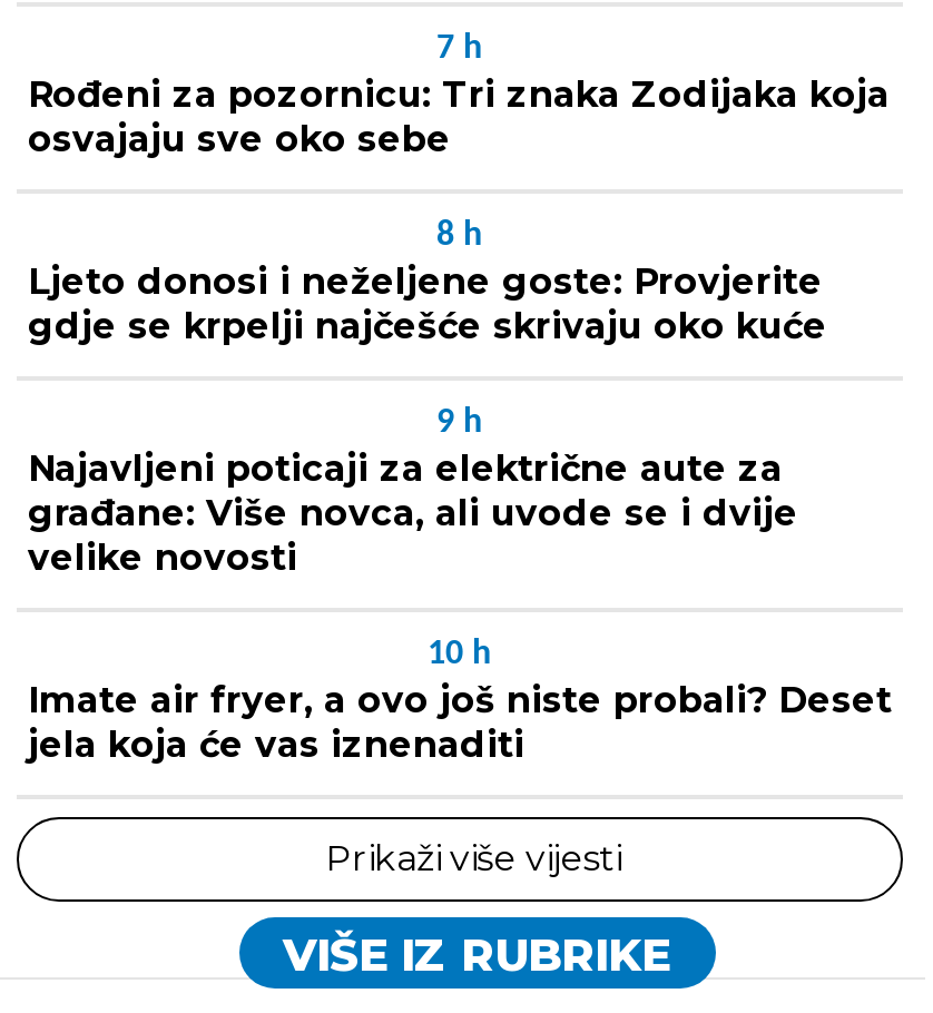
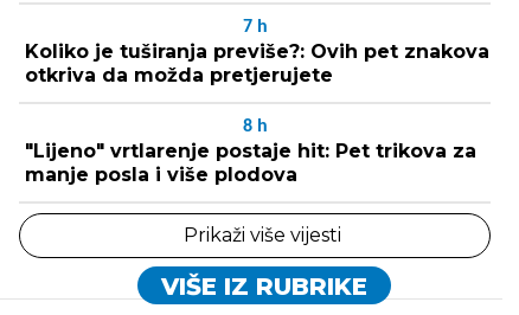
- Rođeni za pozornicu: Tri znaka Zodijaka koja
- osvajaju sve oko sebe
+ Koliko je tuširanja previše?: Ovih pet znakova
+ otkriva da možda pretjerujete

- Ljeto donosi i neželjene goste: Provjerite
- gdje se krpelji najčešće skrivaju oko kuće
- 9 h
- Najavljeni poticaji za električne aute za
- građane: Više novca, ali uvode se i dvije
- velike novosti
- 10 h
- Imate air fryer, a ovo još niste probali? Deset
- jela koja će vas iznenaditi
+ "Lijeno" vrtlarenje postaje hit: Pet trikova za
+ manje posla i više plodova
